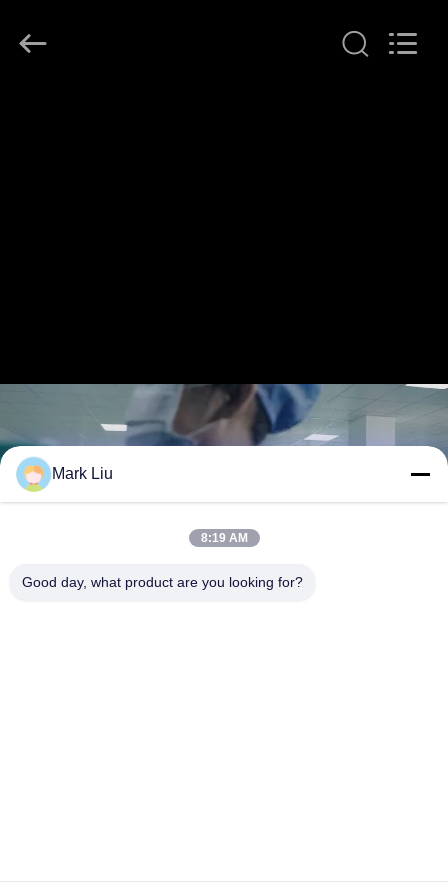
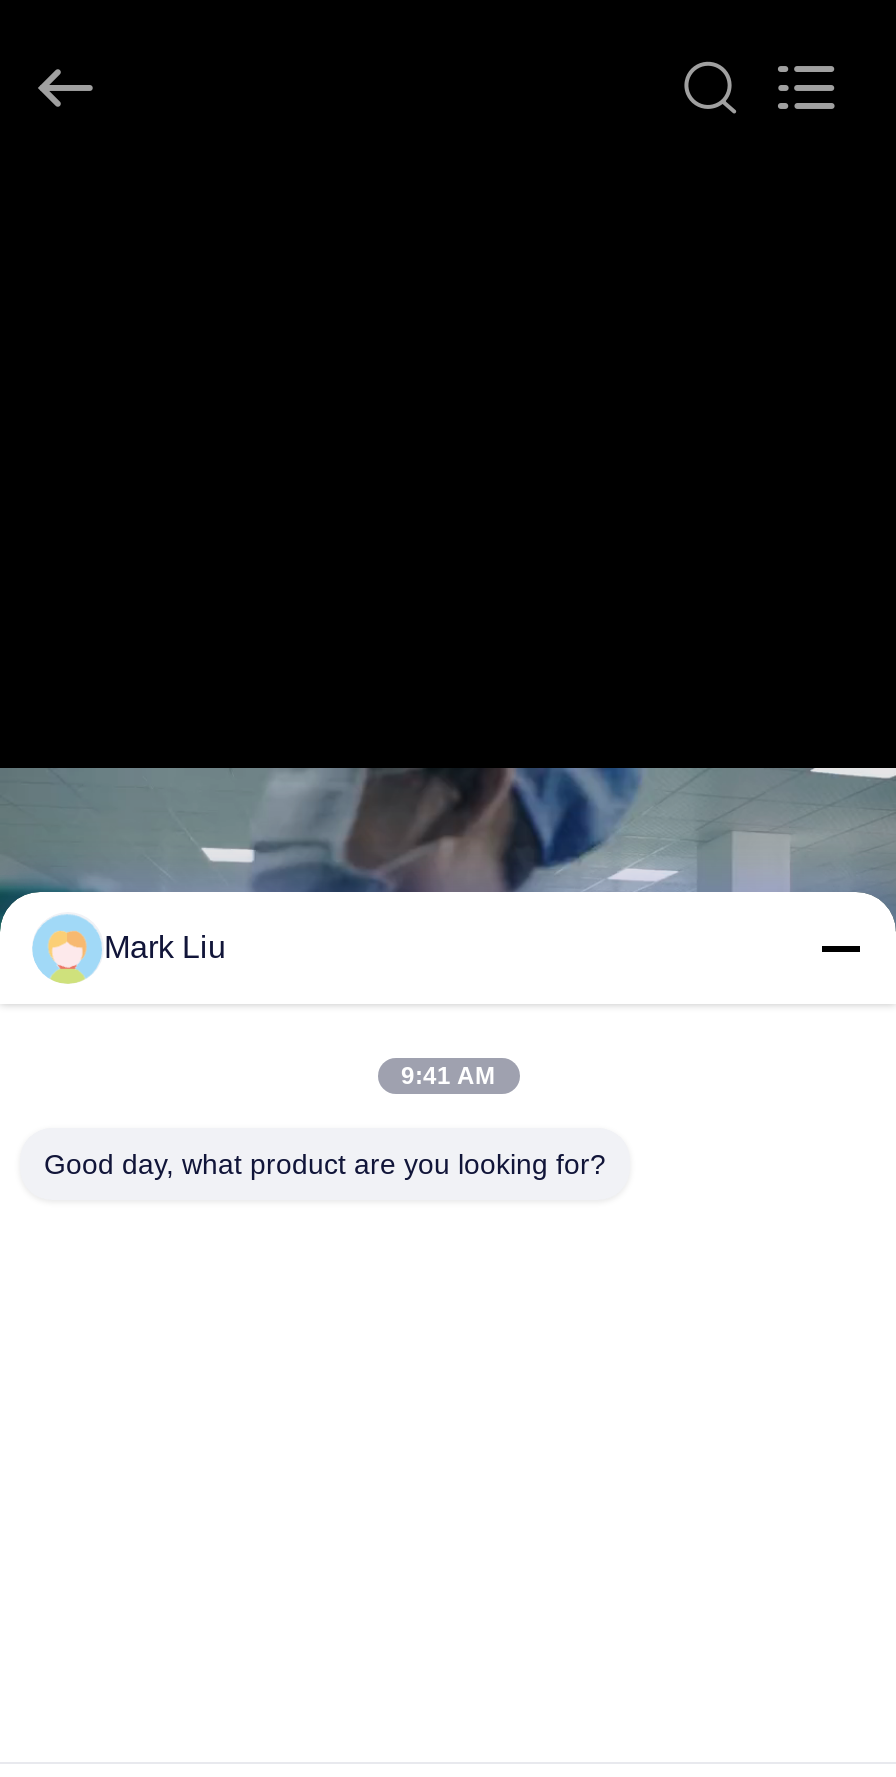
- 8:19 AM
+ 9:41 AM
